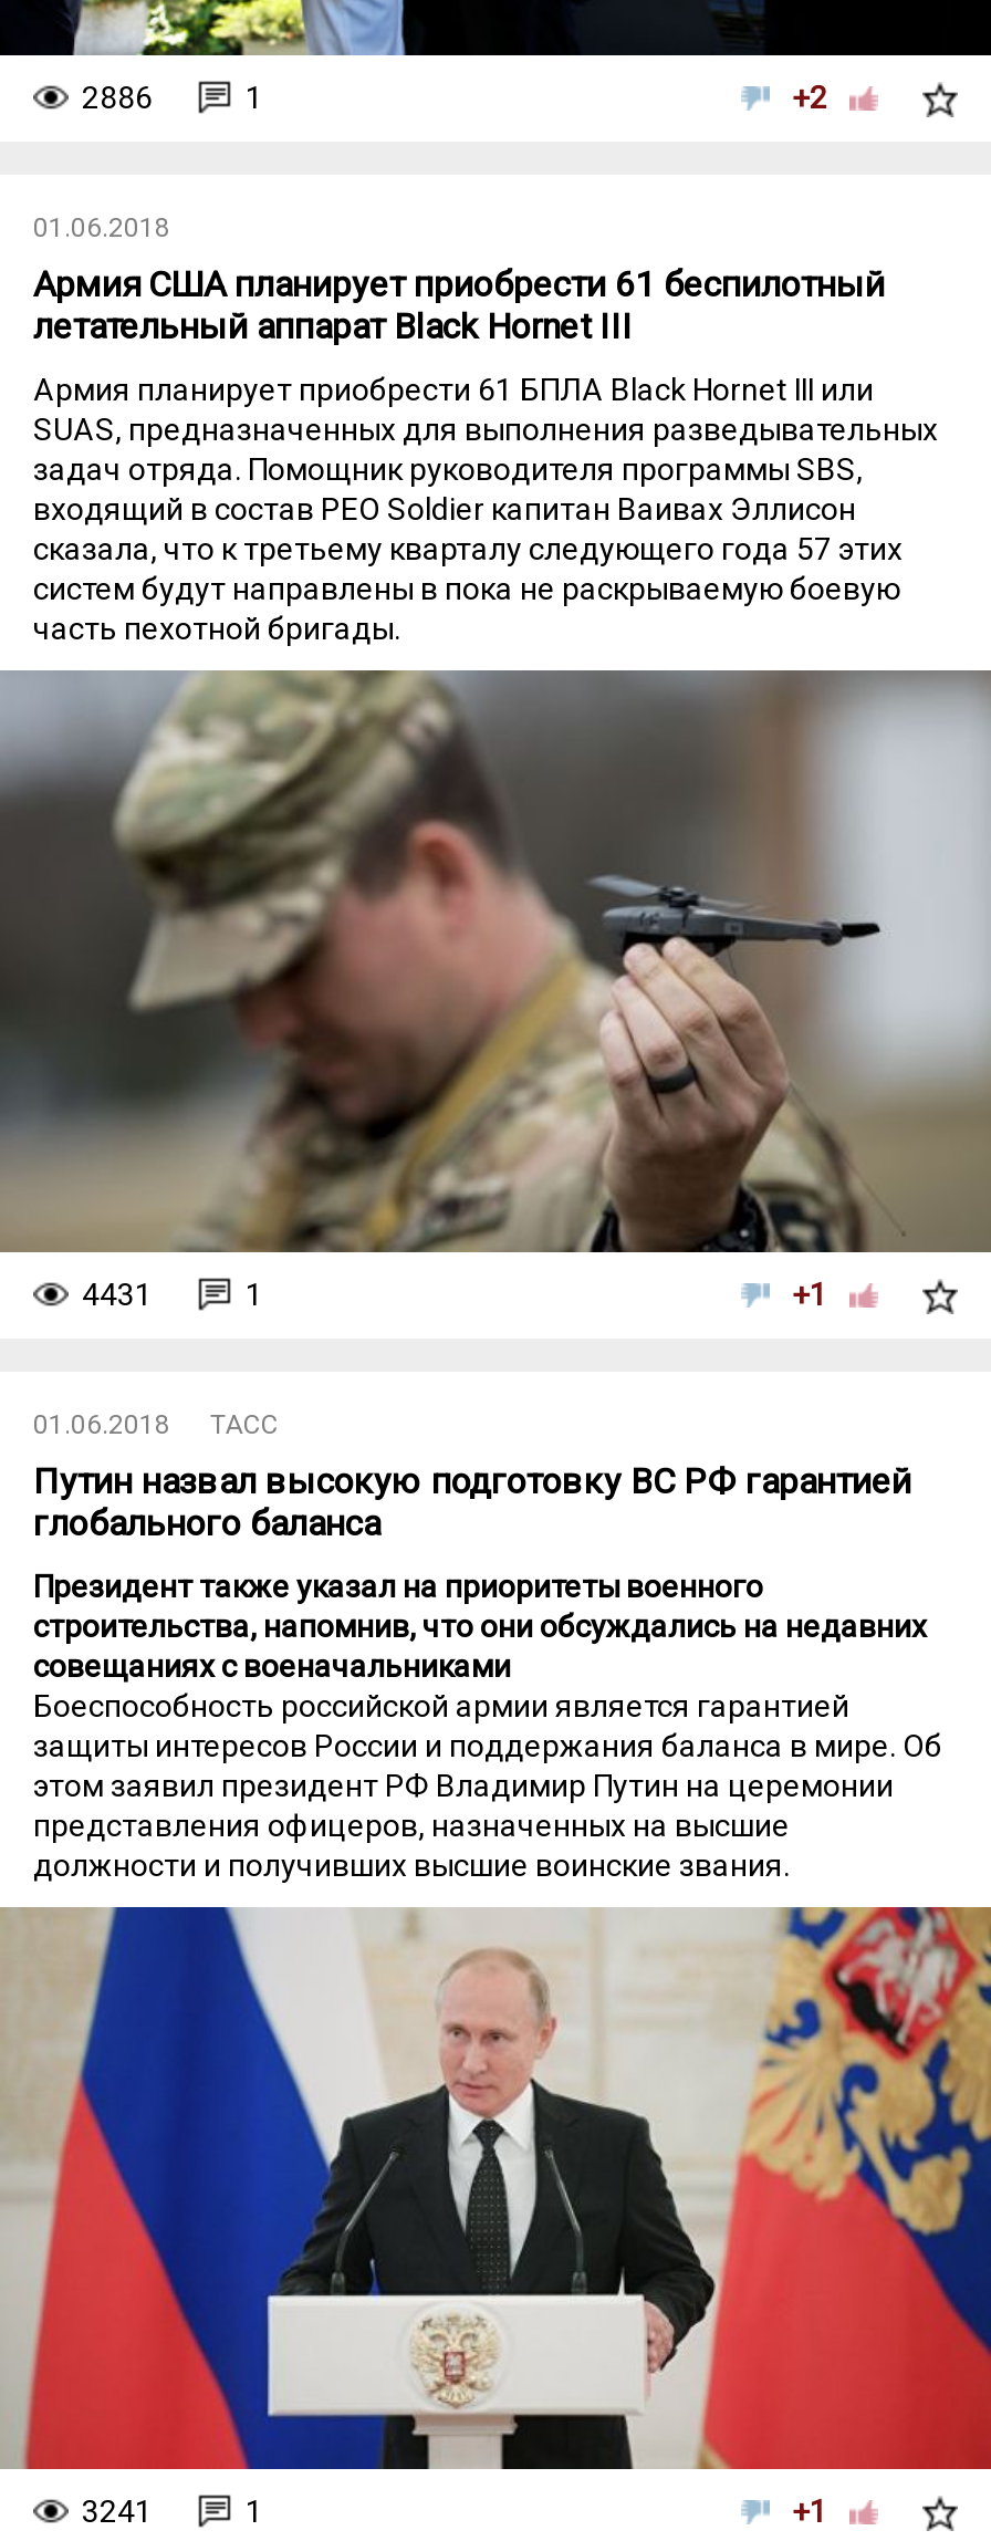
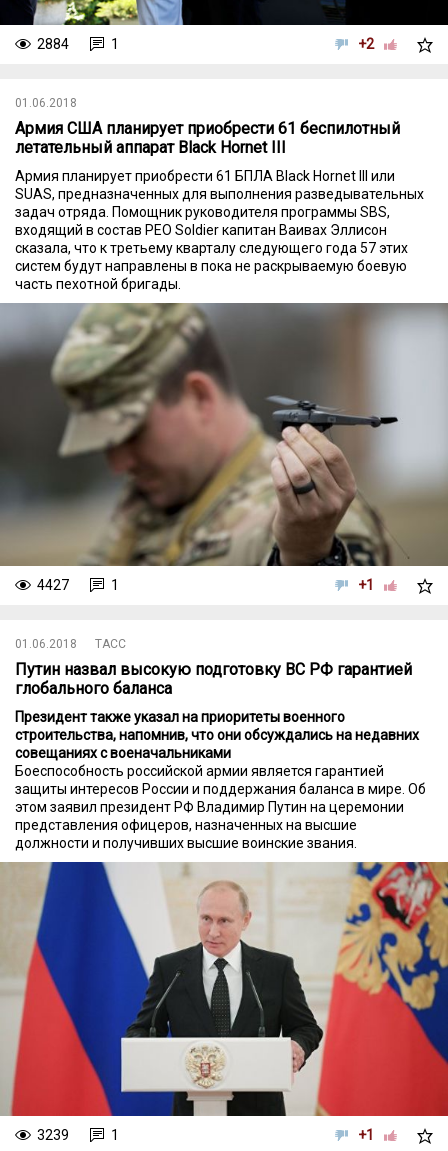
- 2886
+ 2884

- 4431
+ 4427

- 3241
+ 3239
